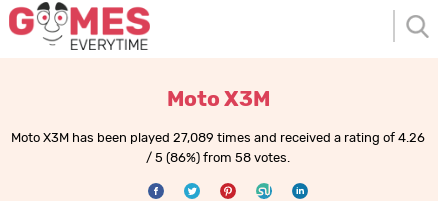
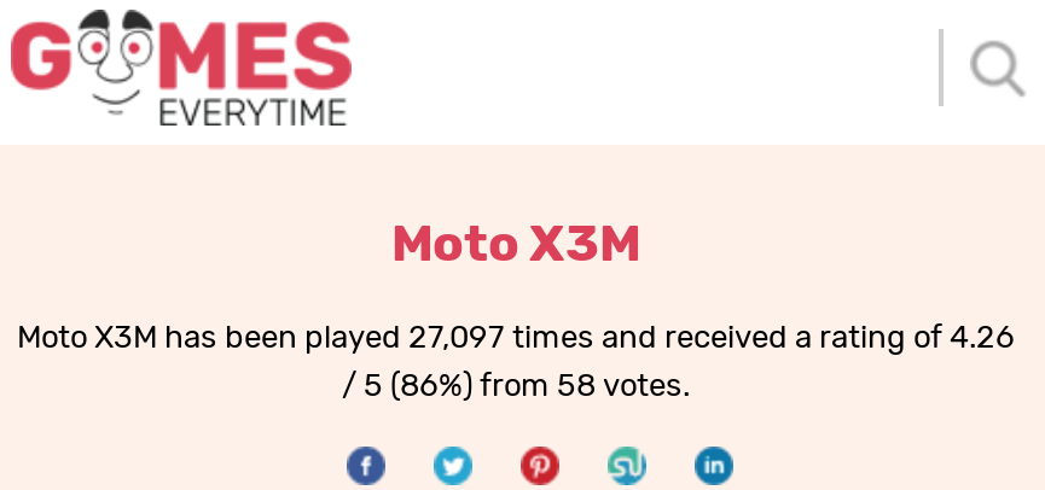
- Moto X3M has been played 27,089 times and received a rating of 4.26
+ Moto X3M has been played 27,097 times and received a rating of 4.26
